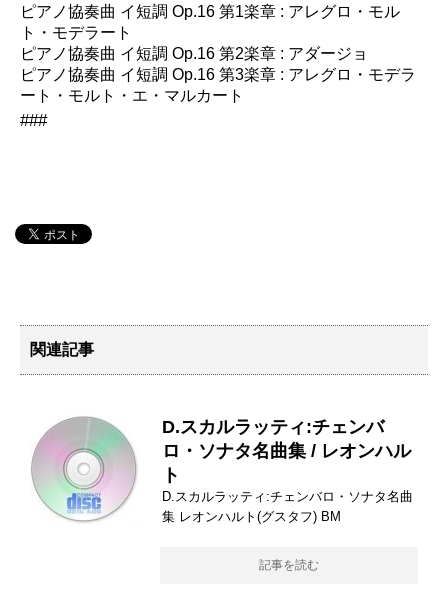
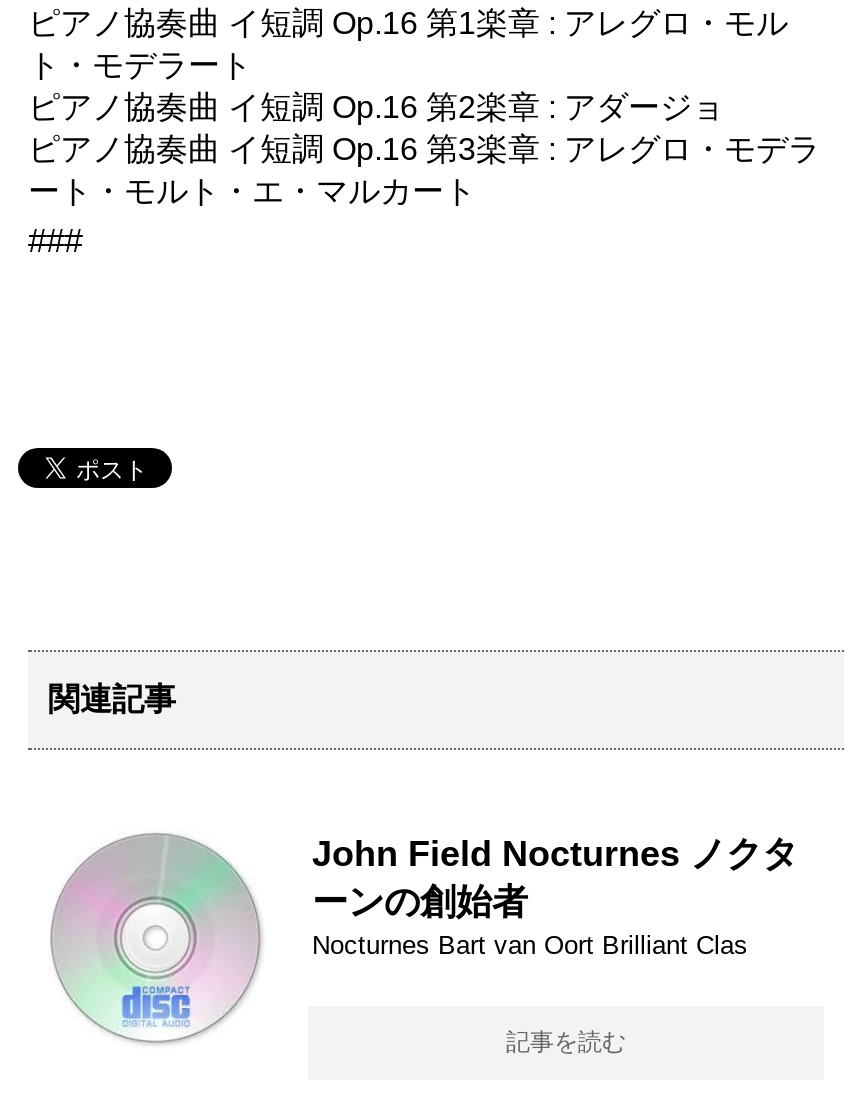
- D.スカルラッティ:チェンバ
- ロ・ソナタ名曲集 / レオンハル
- ト
- D.スカルラッティ:チェンバロ・ソナタ名曲
- 集 レオンハルト(グスタフ) BM
+ John Field Nocturnes ノクタ
+ ーンの創始者
+ Nocturnes Bart van Oort Brilliant Clas
